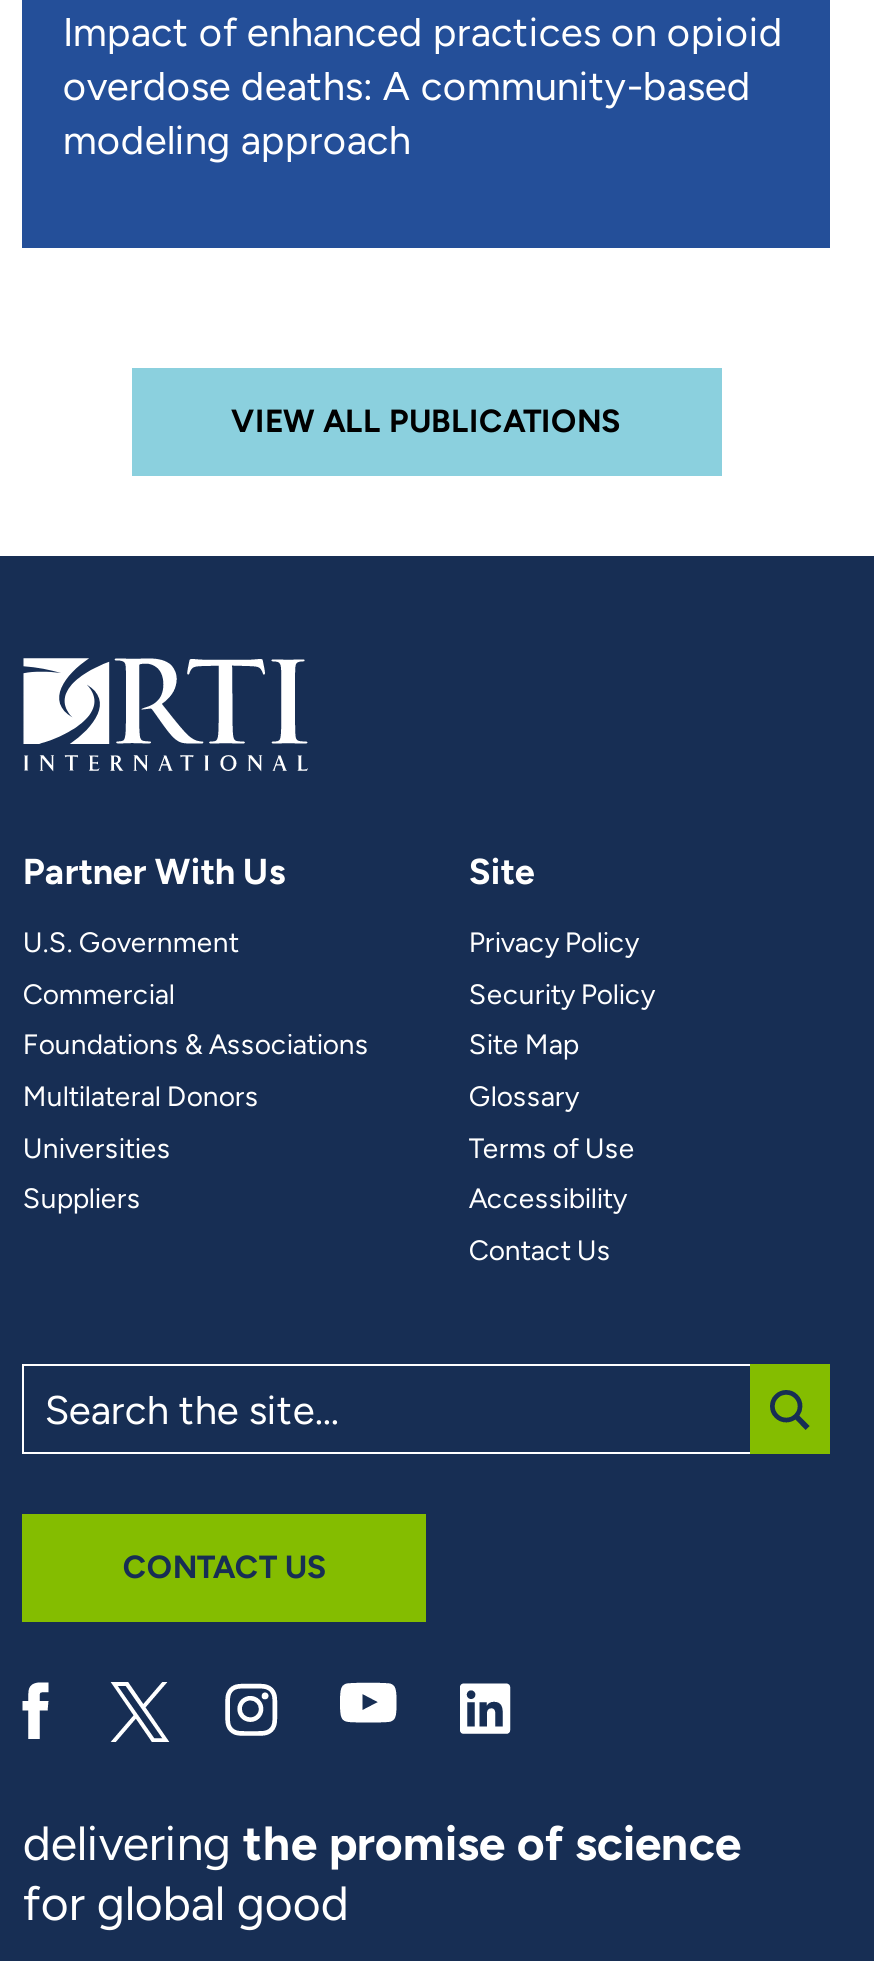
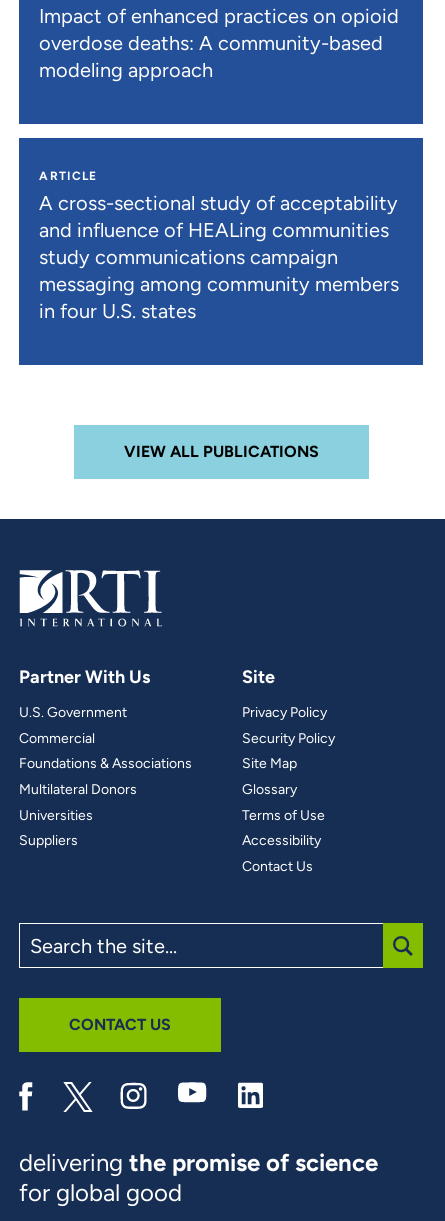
+ ARTICLE
+ A cross-sectional study of acceptability
+ and influence of HEALing communities
+ study communications campaign
+ messaging among community members
+ in four U.S. states
